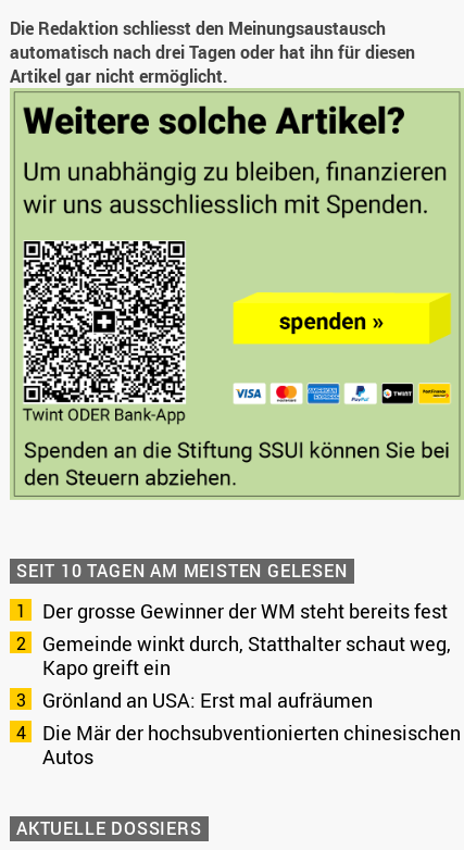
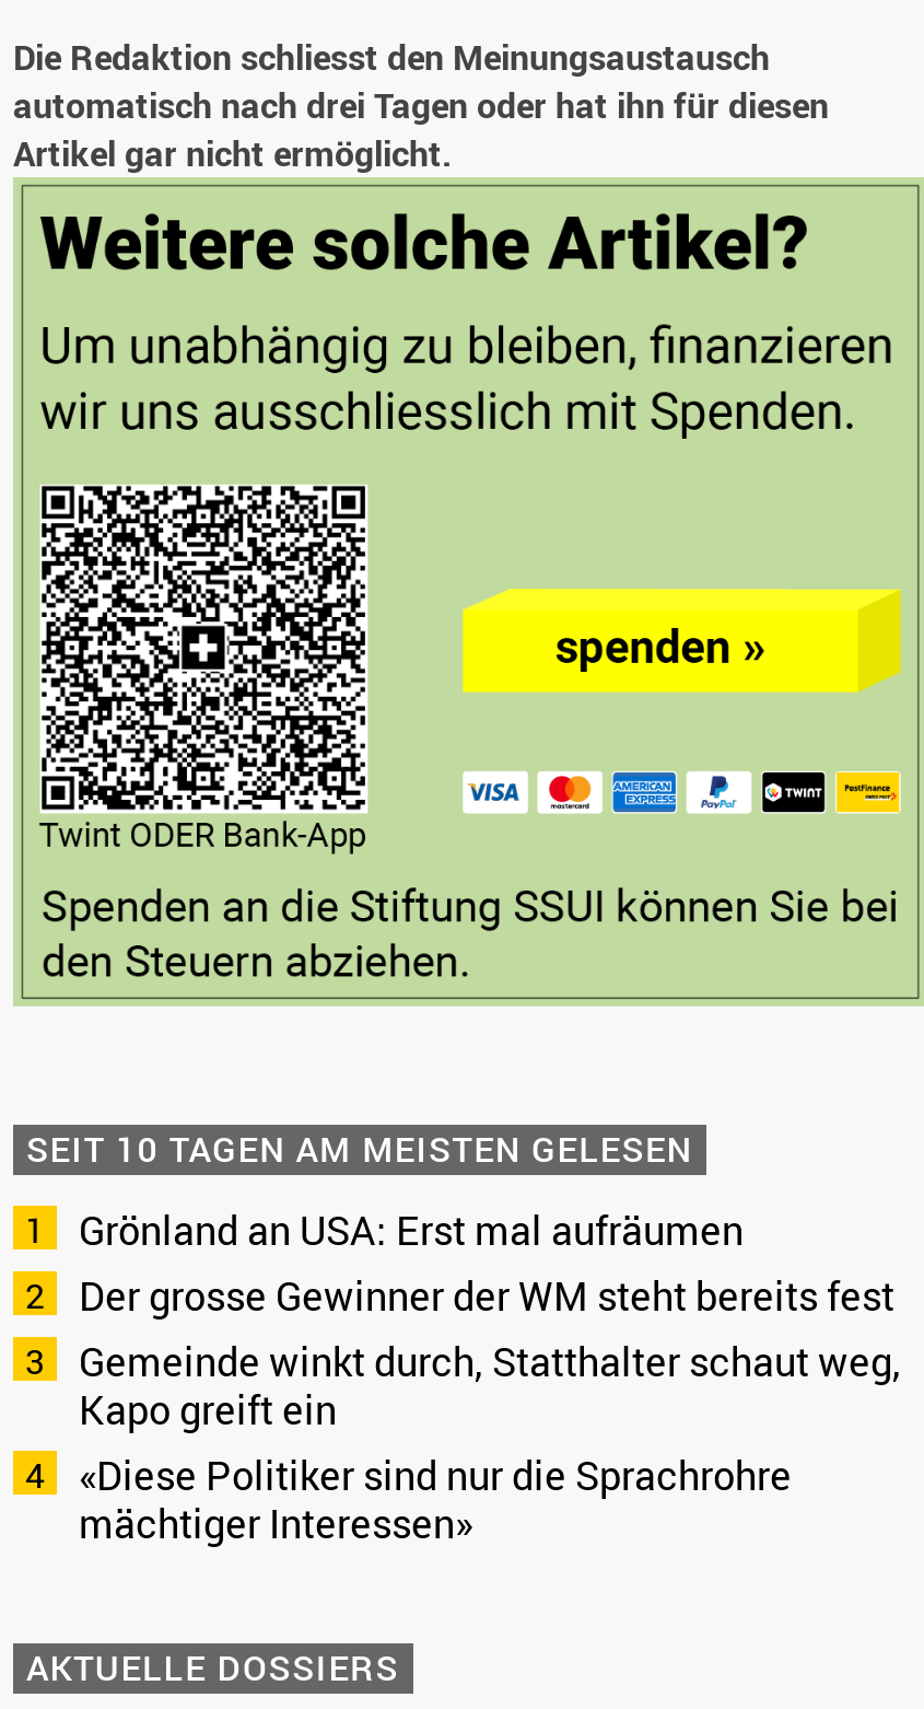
moved down: Der grosse Gewinner der WM steht bereits fest | Gemeinde winkt durch, Statthalter schaut weg, | Kapo greift ein

moved up: Grönland an USA: Erst mal aufräumen

- Die Mär der hochsubventionierten chinesischen
- Autos
+ «Diese Politiker sind nur die Sprachrohre
+ mächtiger Interessen»
